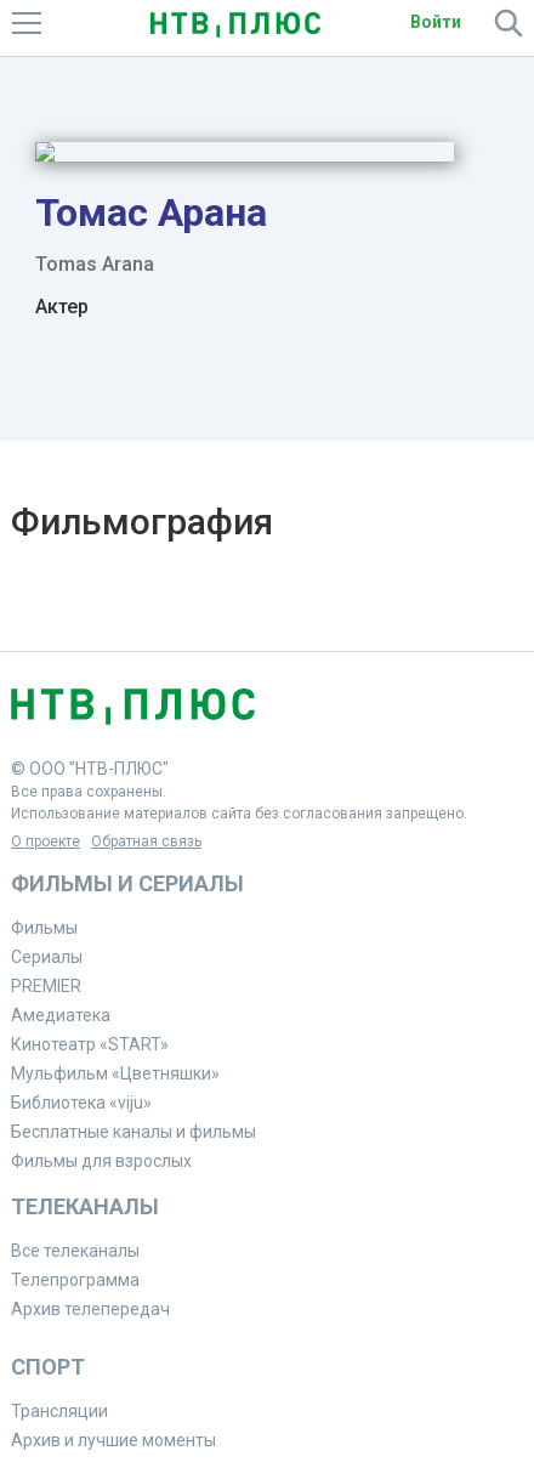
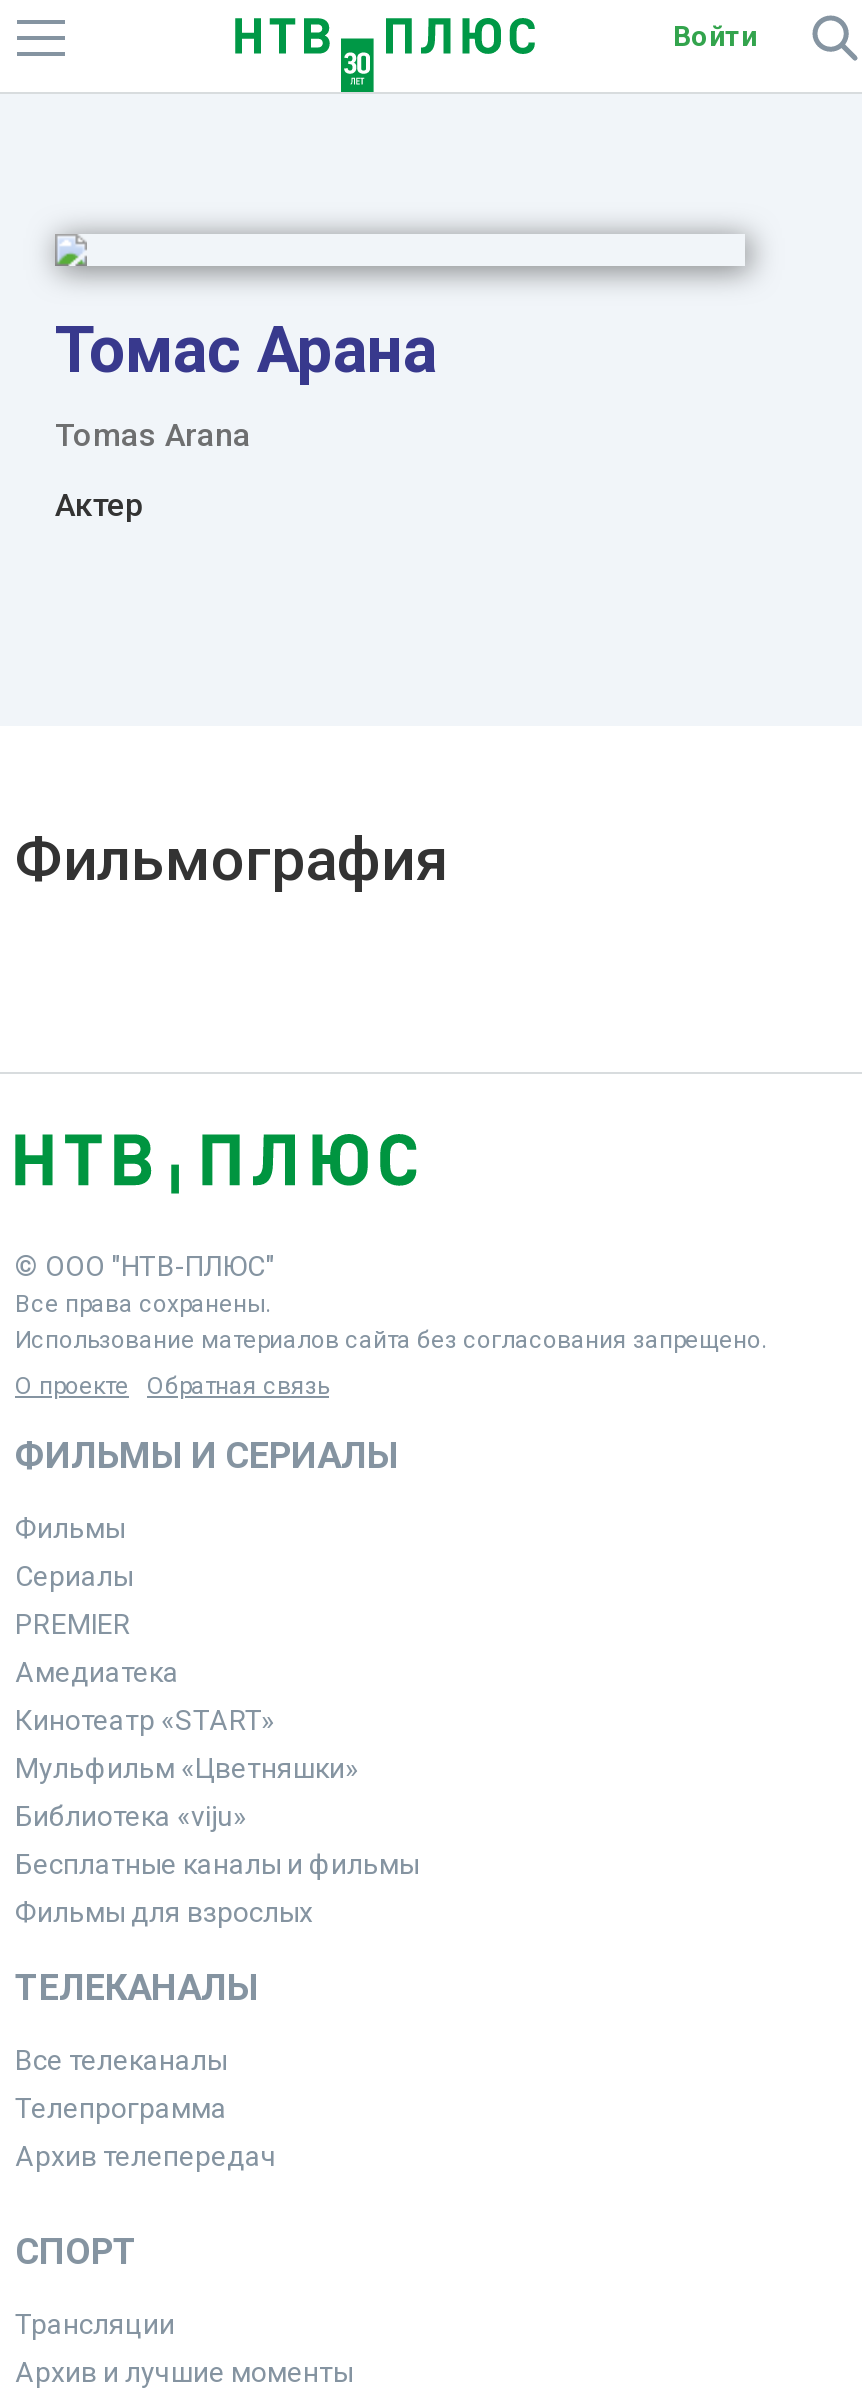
- [image]
+ [image]
